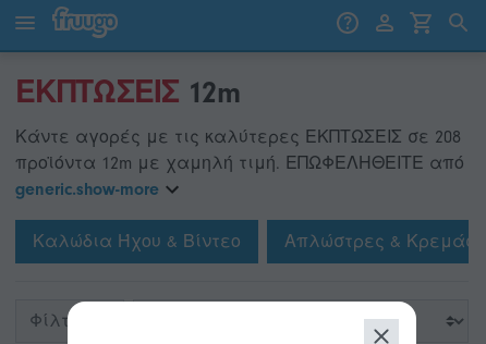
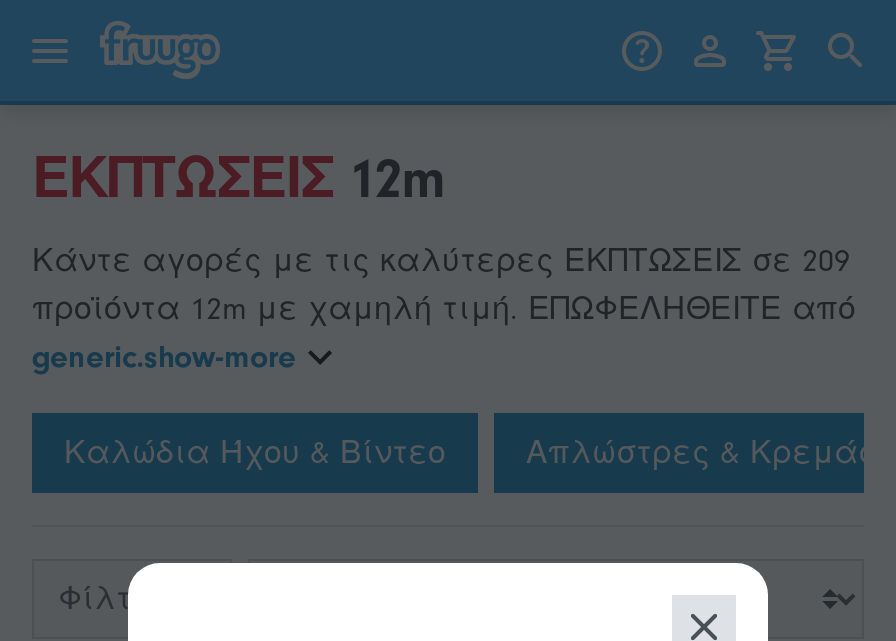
- Κάντε αγορές με τις καλύτερες ΕΚΠΤΩΣΕΙΣ σε 208
+ Κάντε αγορές με τις καλύτερες ΕΚΠΤΩΣΕΙΣ σε 209
